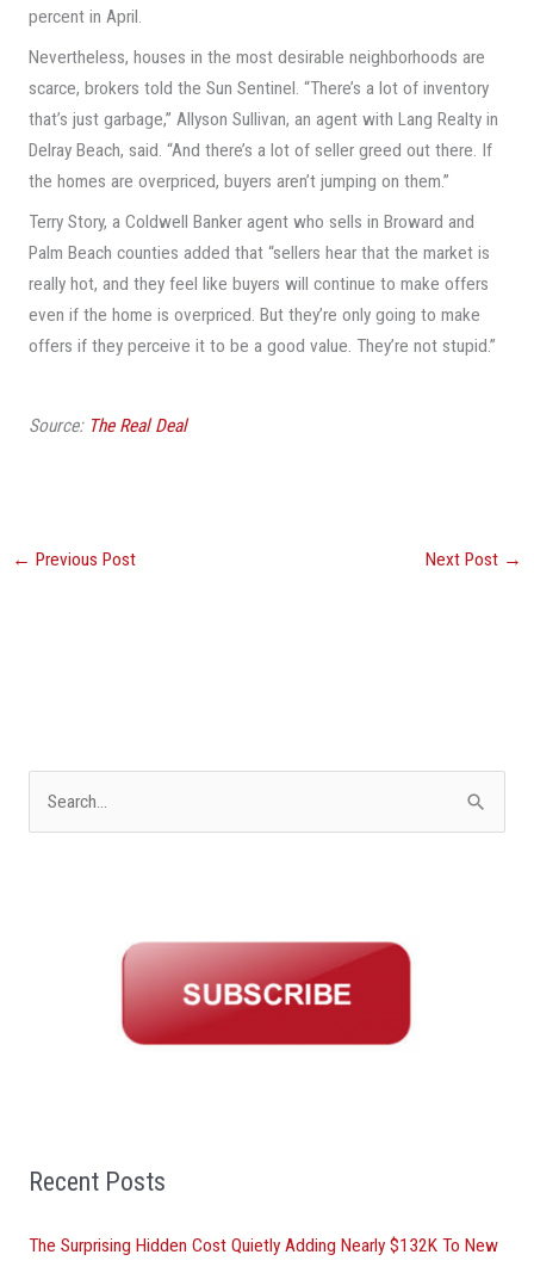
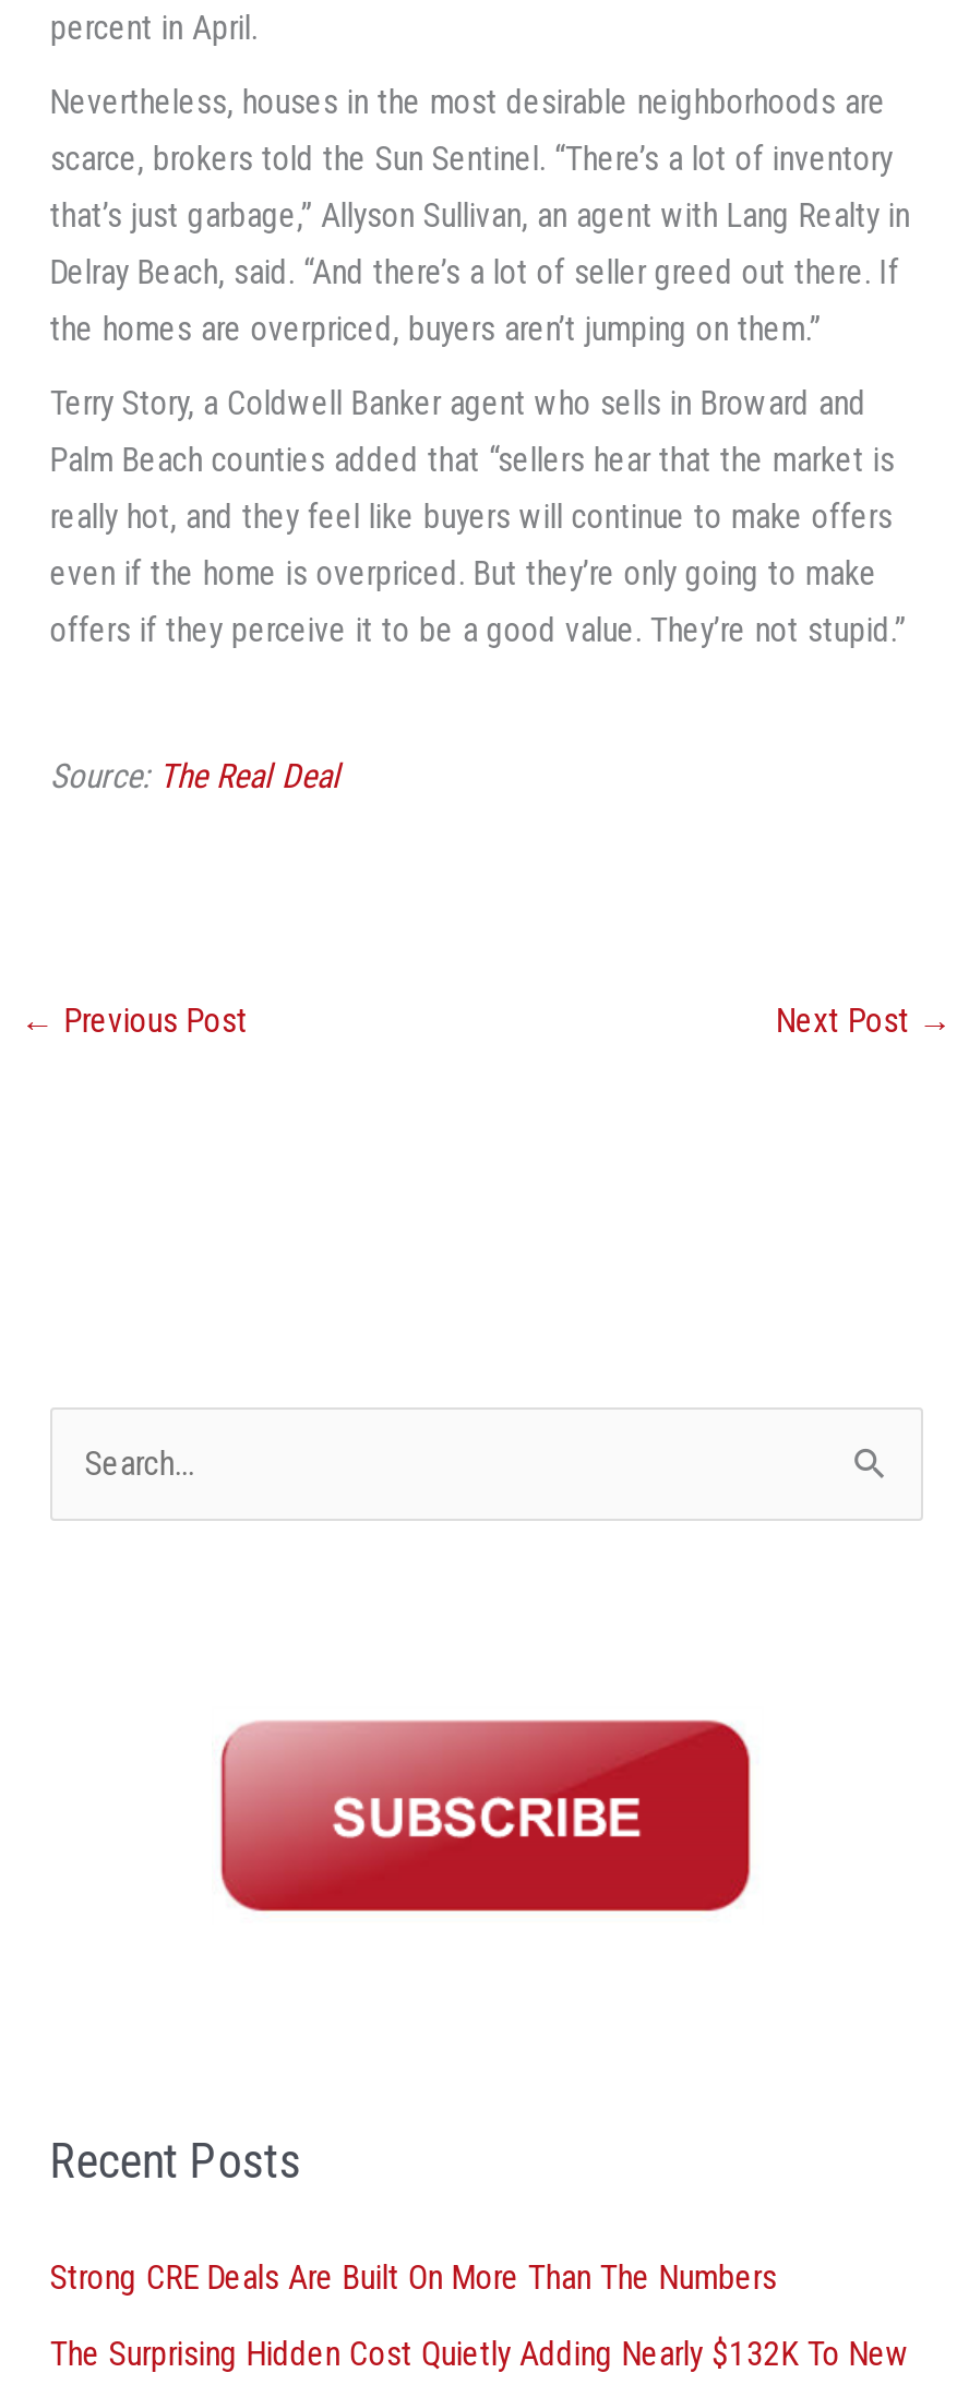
+ Strong CRE Deals Are Built On More Than The Numbers
